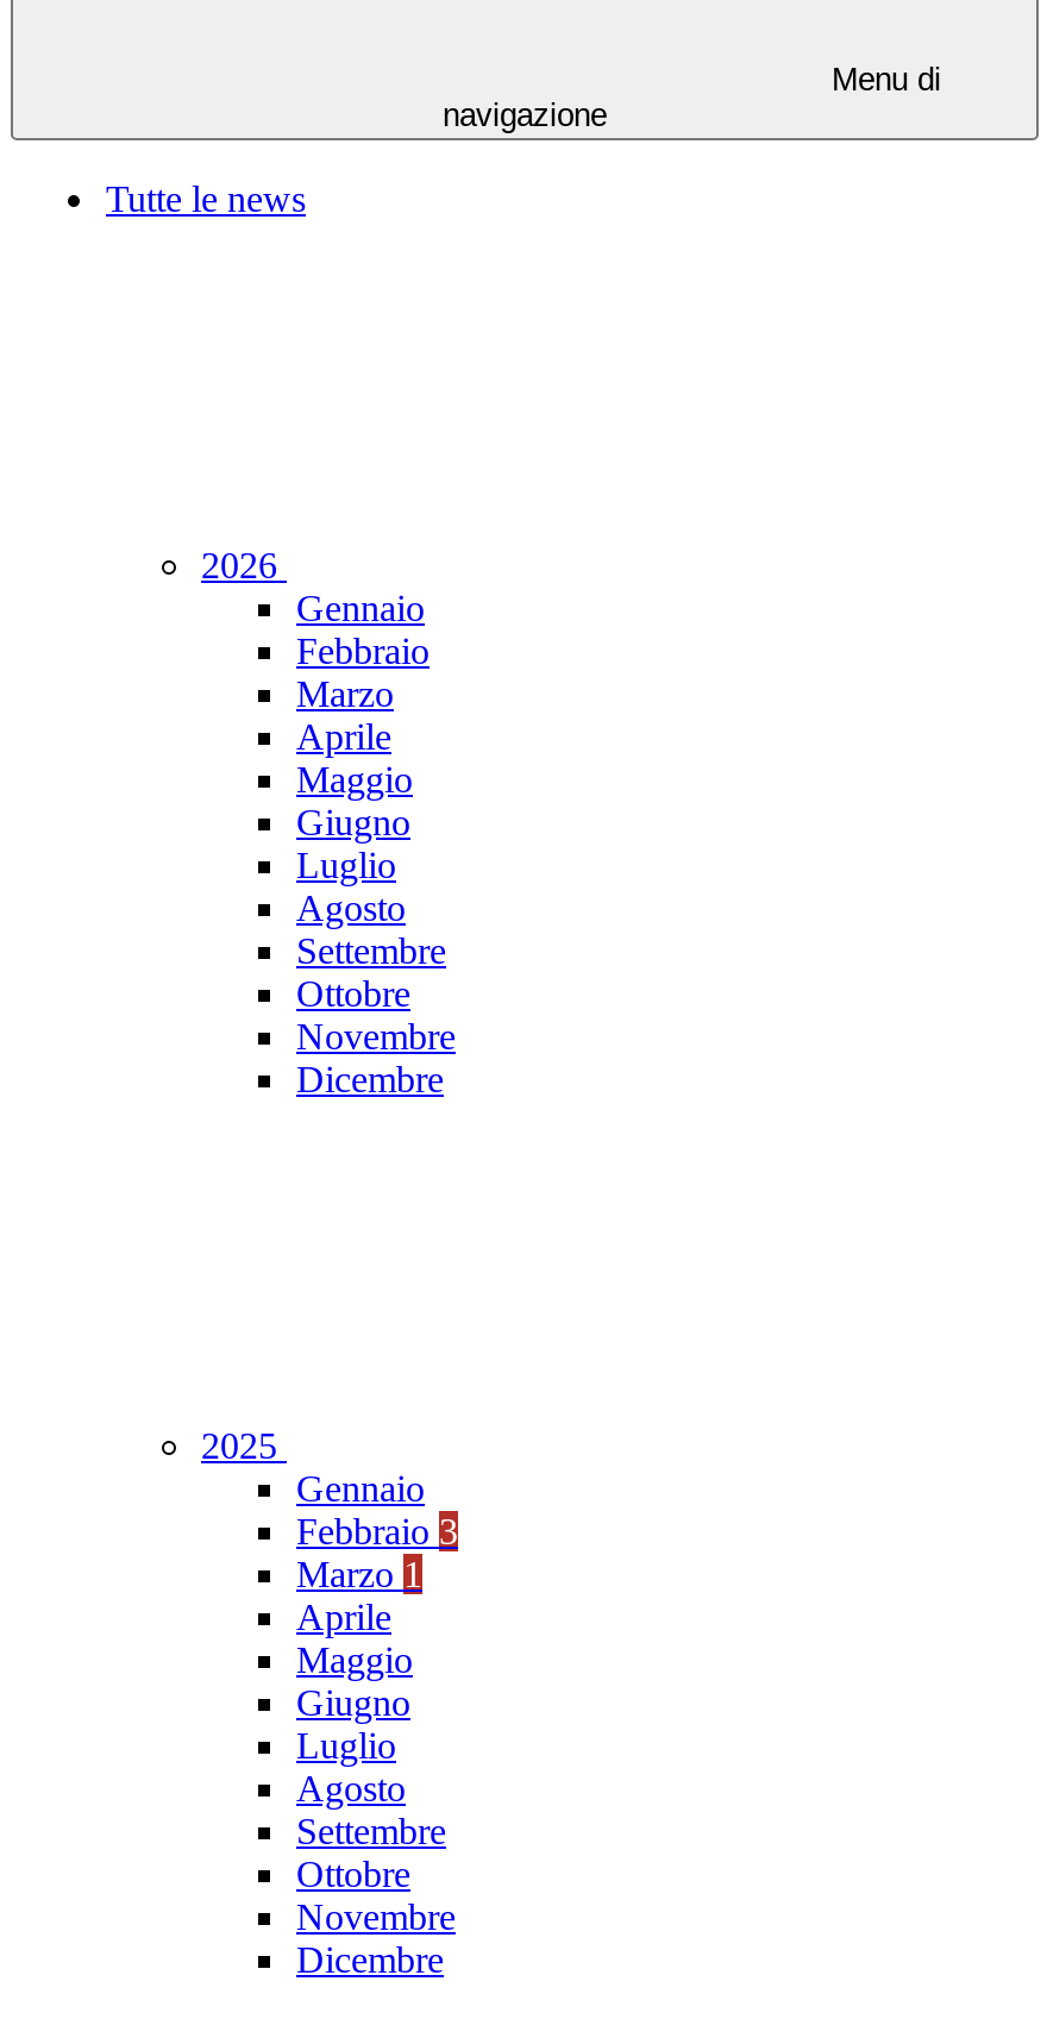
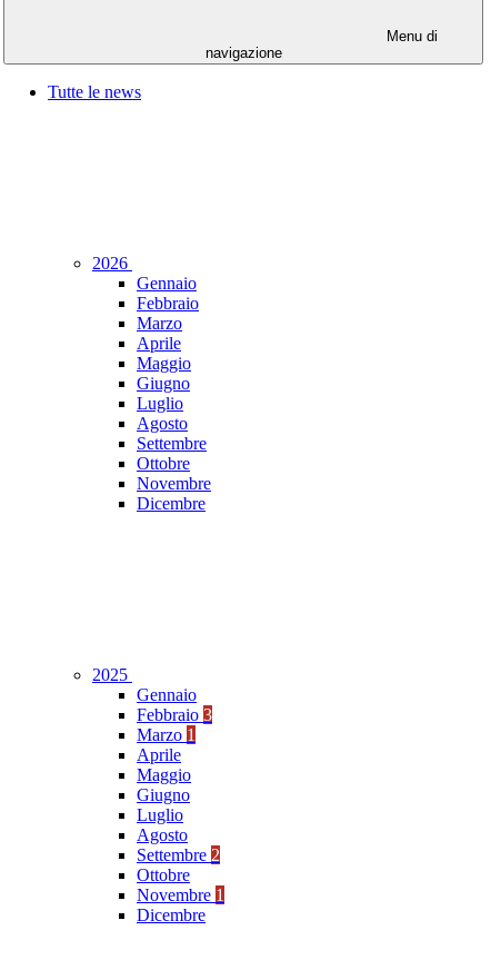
- Settembre
+ Settembre 2

- Novembre
+ Novembre 1
